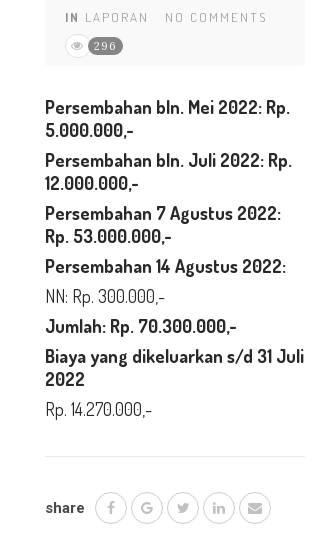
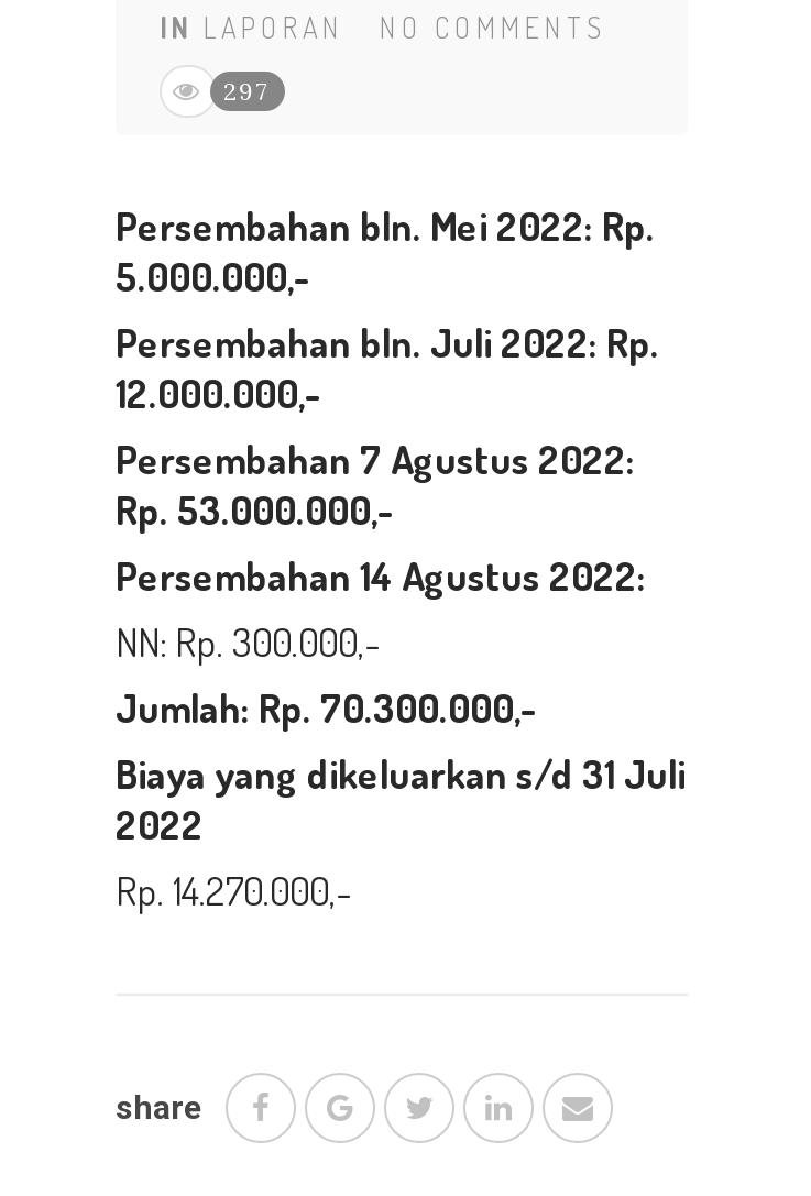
- 296
+ 297
